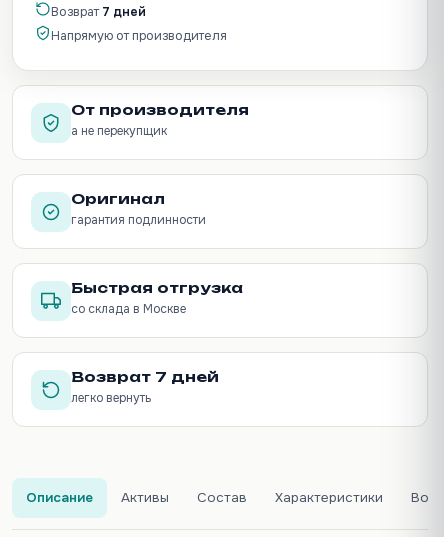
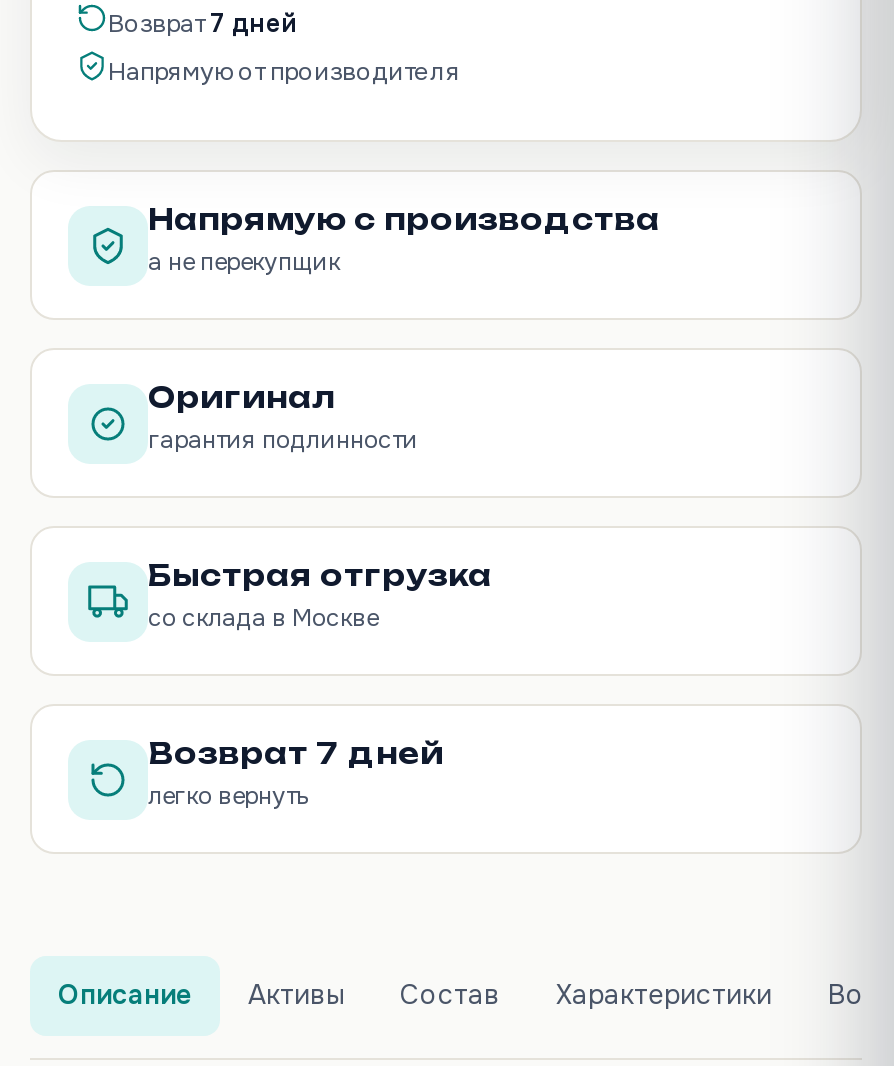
- От производителя
+ Напрямую с производства
